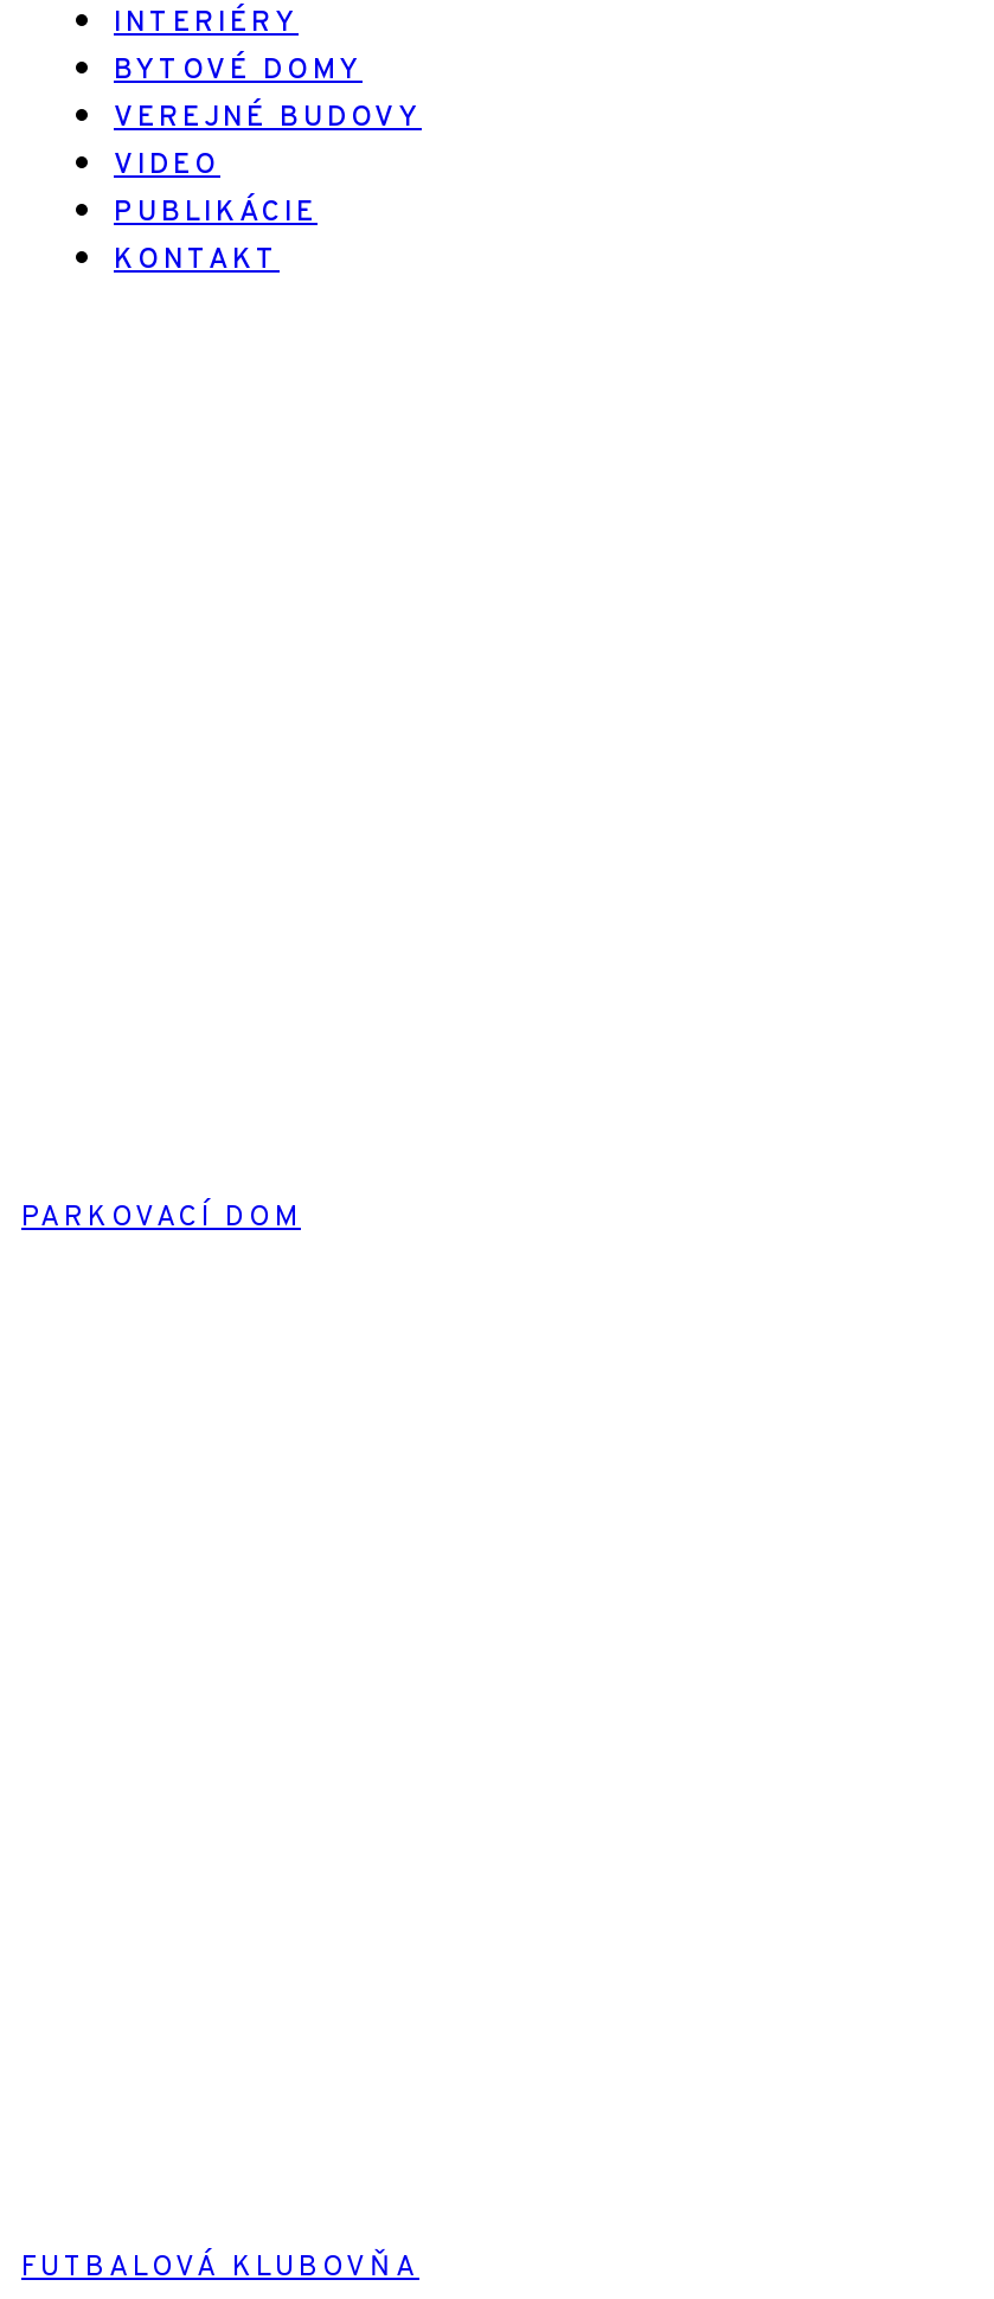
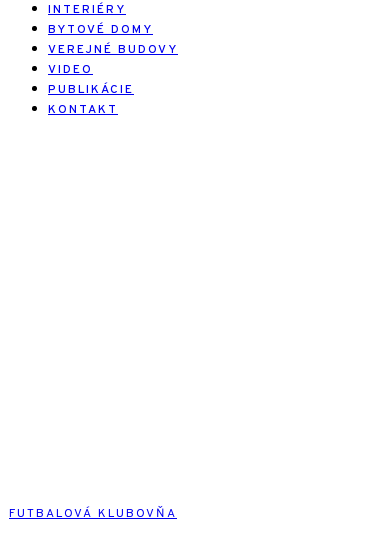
- PARKOVACÍ DOM
